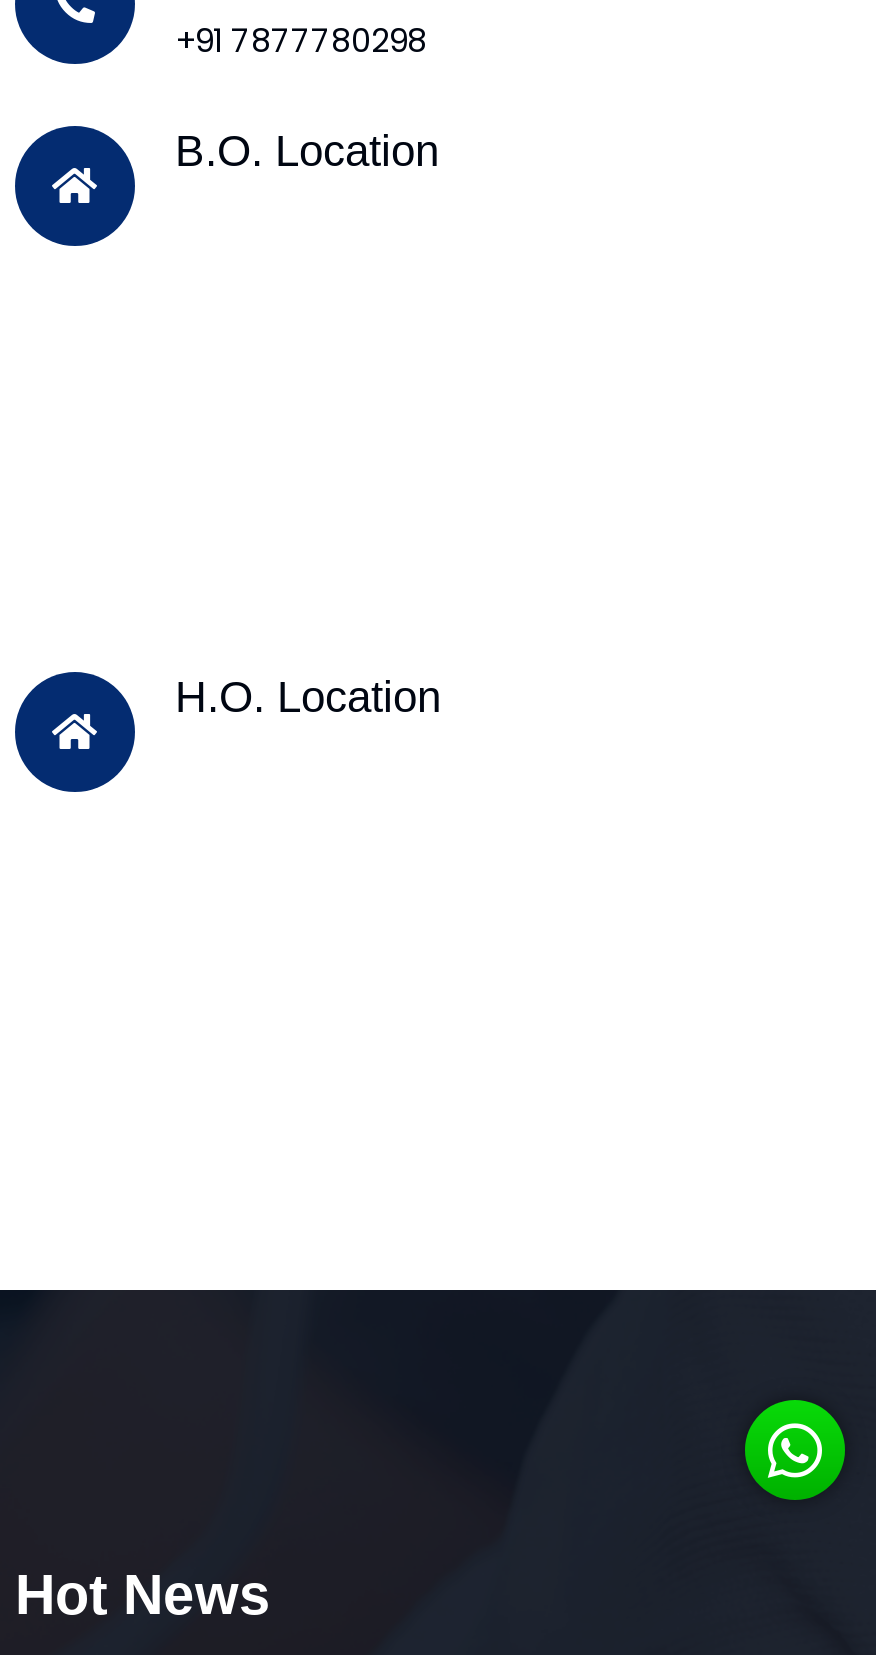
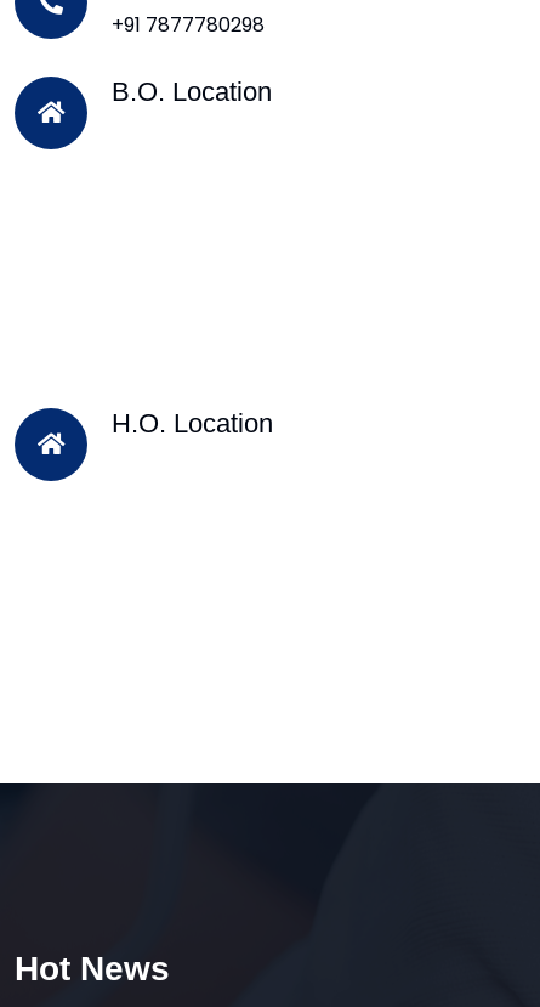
- [image]
